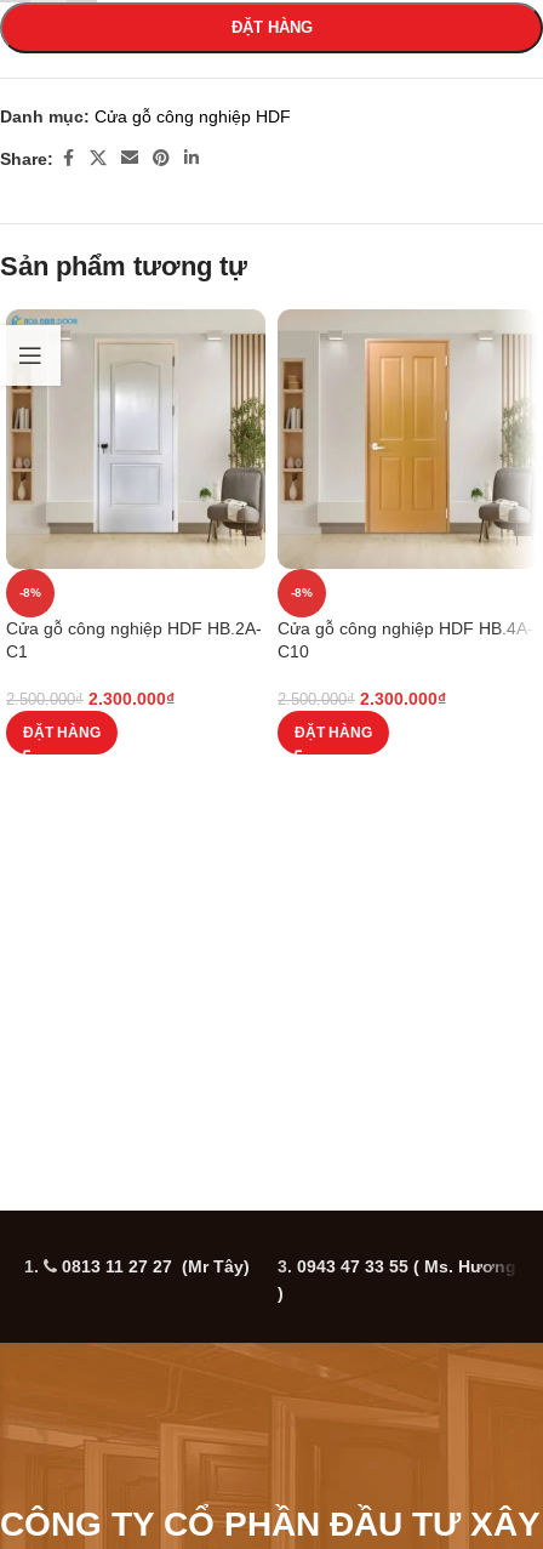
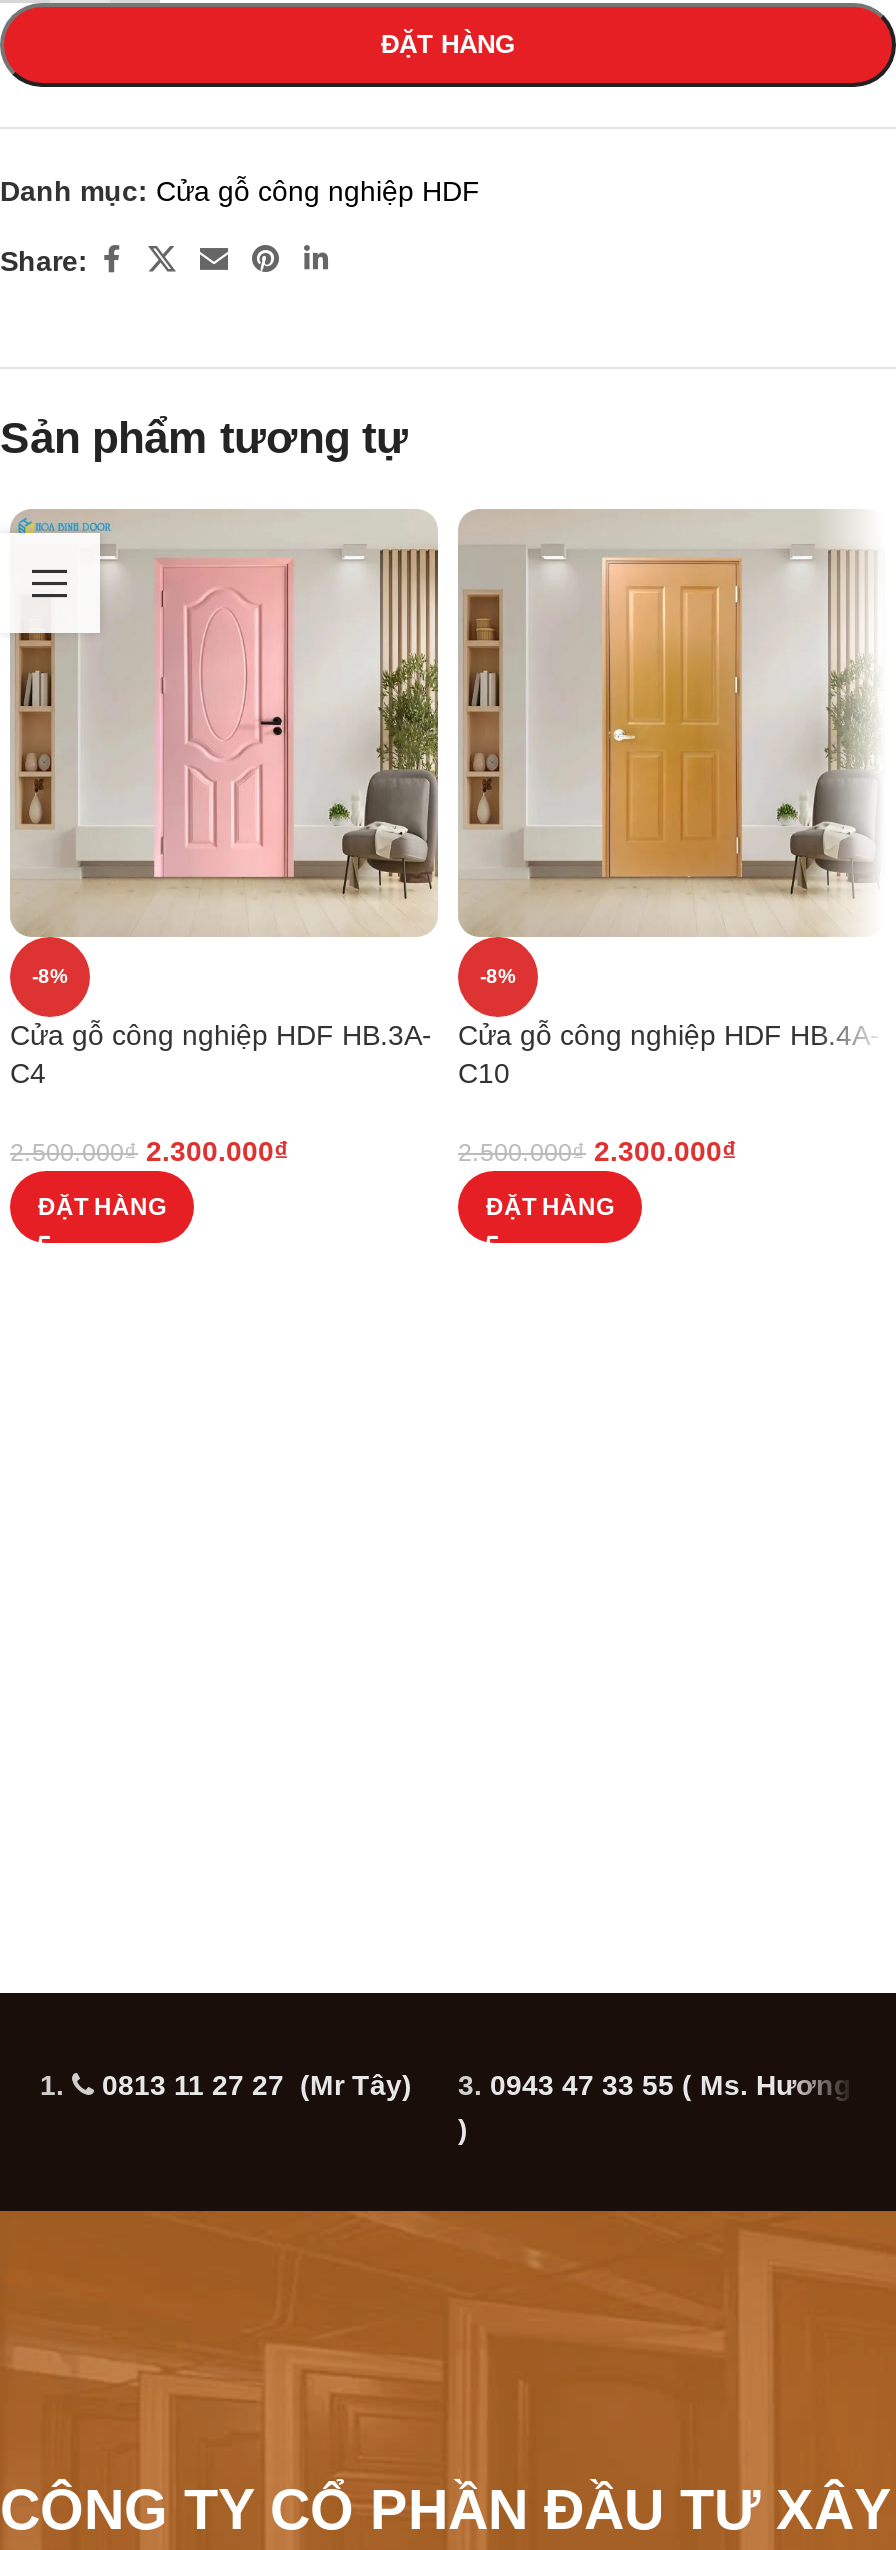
- [image]
+ [image]

- Cửa gỗ công nghiệp HDF HB.2A-
- C1
+ Cửa gỗ công nghiệp HDF HB.3A-
+ C4
